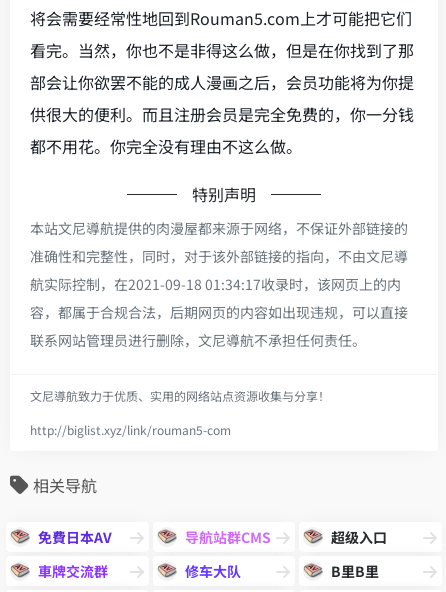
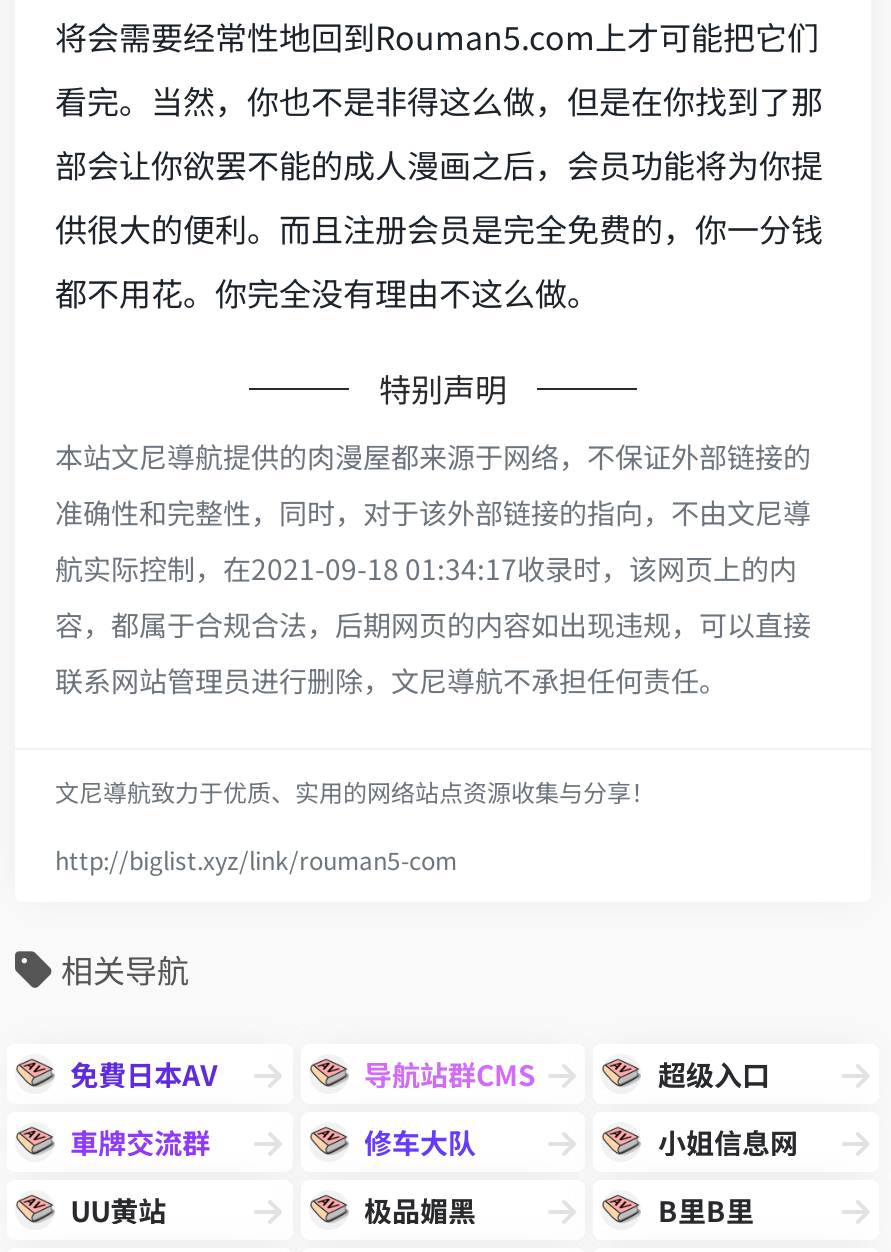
+ 小姐信息网
+ UU黄站
+ 极品媚黑
